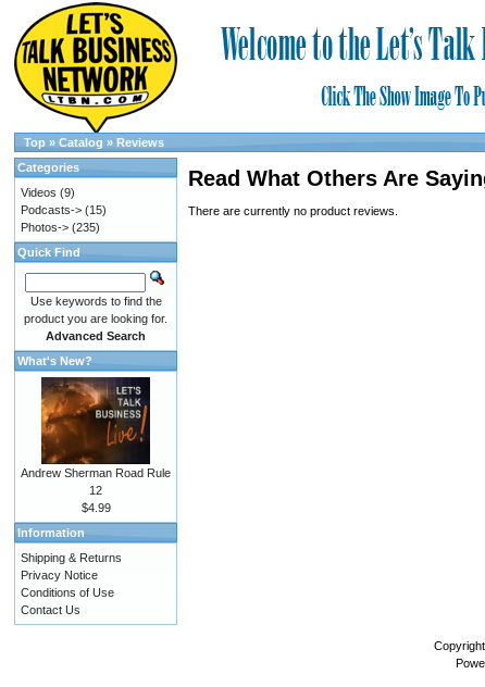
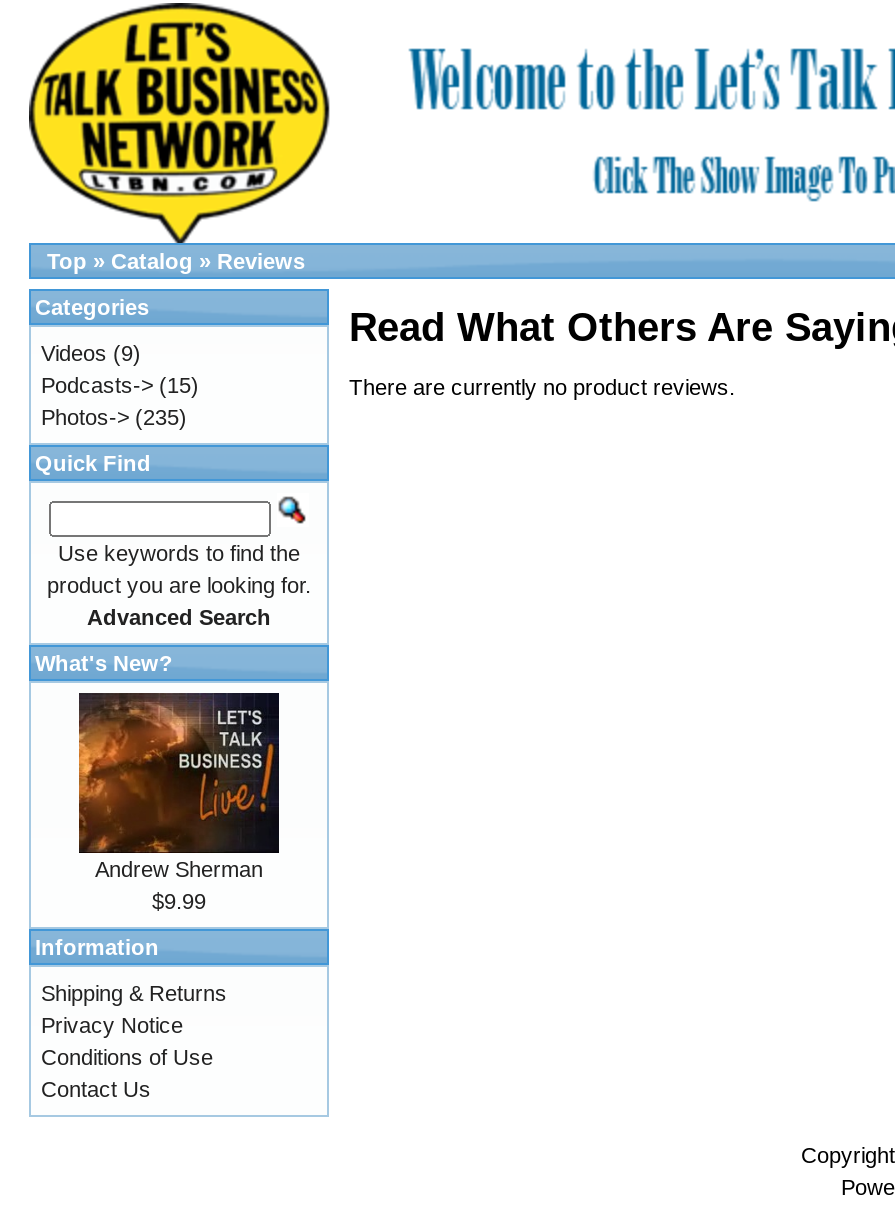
- Andrew Sherman Road Rule
- 12
- $4.99
+ Andrew Sherman
+ $9.99
